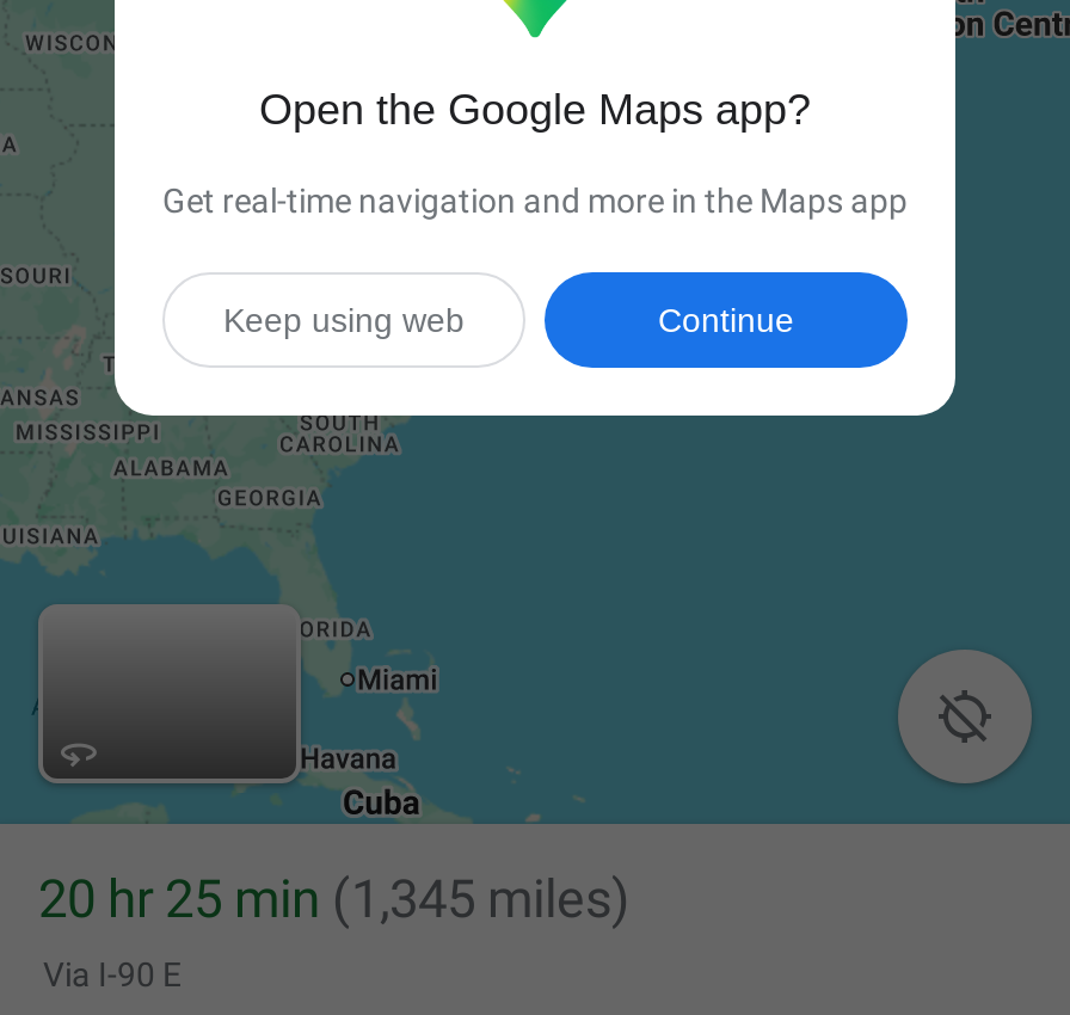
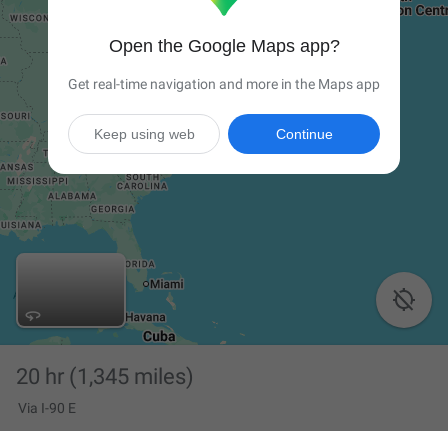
- 20 hr 25 min (1,345 miles)
+ 20 hr (1,345 miles)
